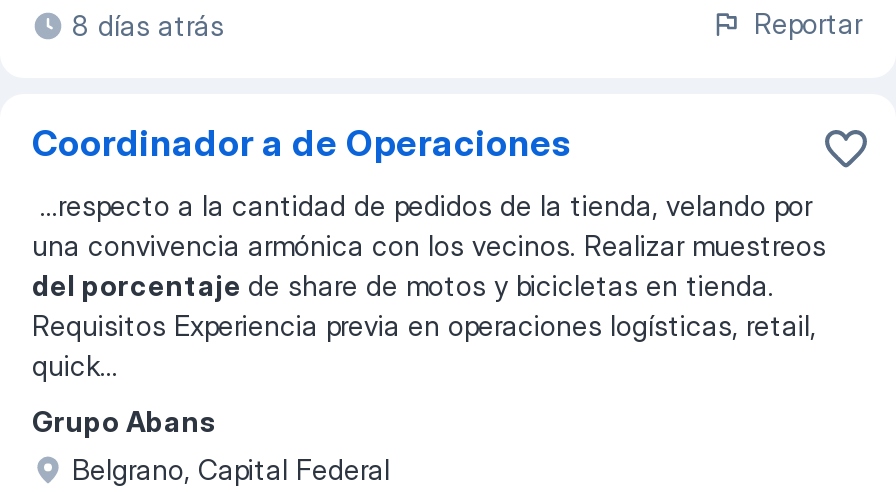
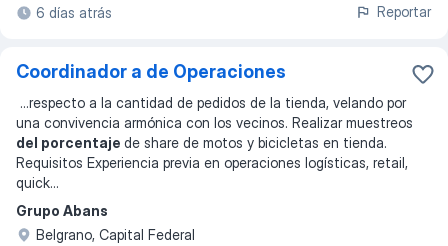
- 8 días atrás
+ 6 días atrás
